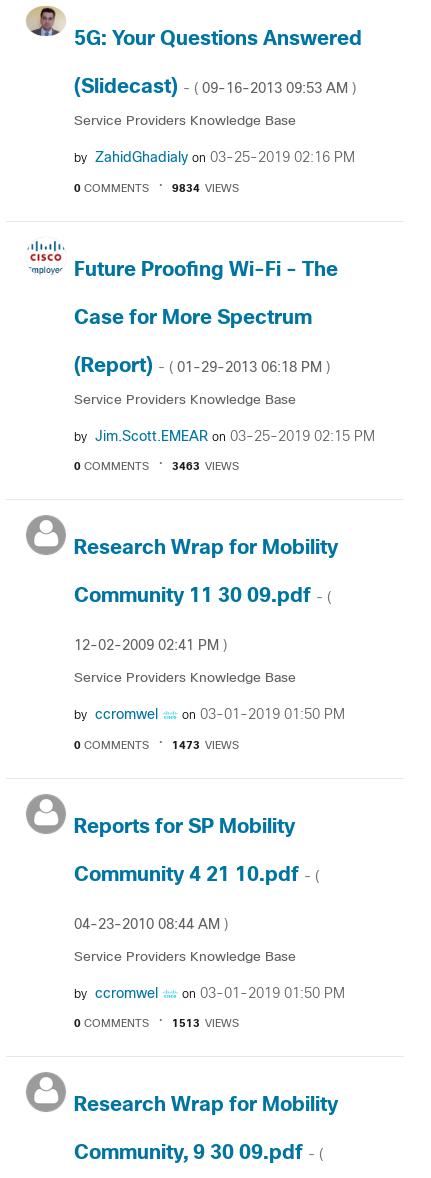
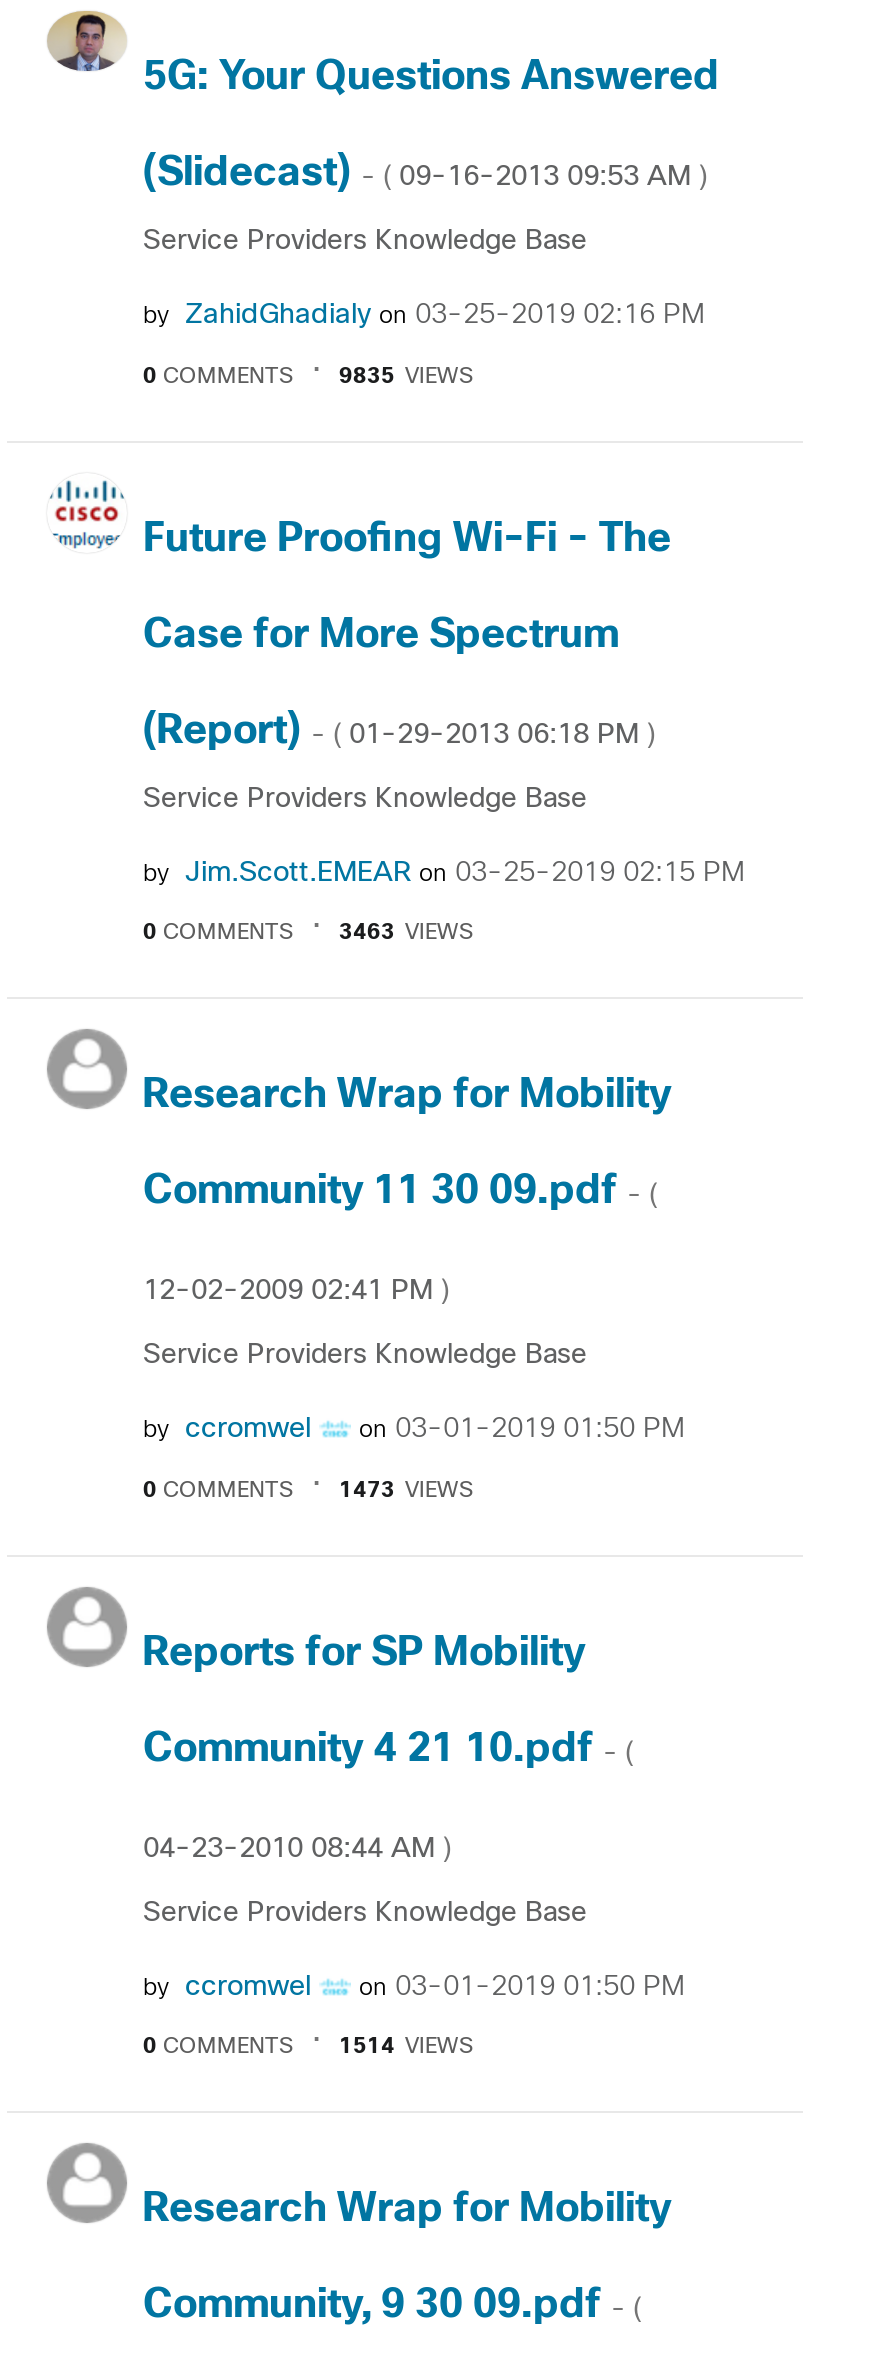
- 9834 VIEWS
+ 9835 VIEWS

- 1513 VIEWS
+ 1514 VIEWS
